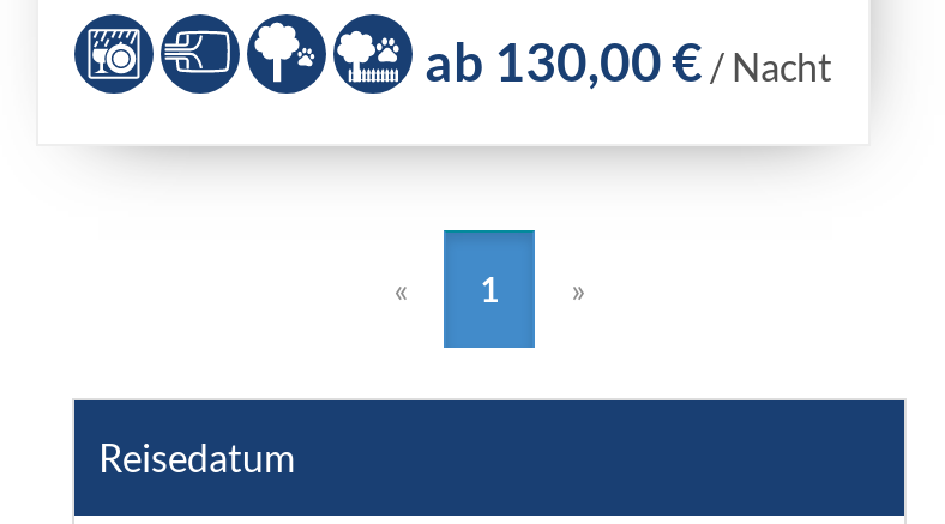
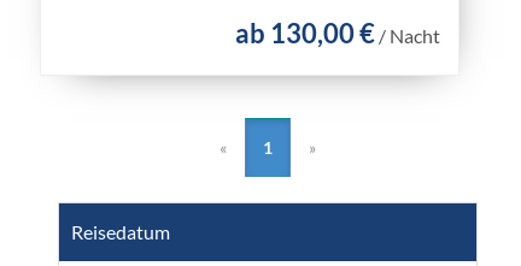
- [image]
